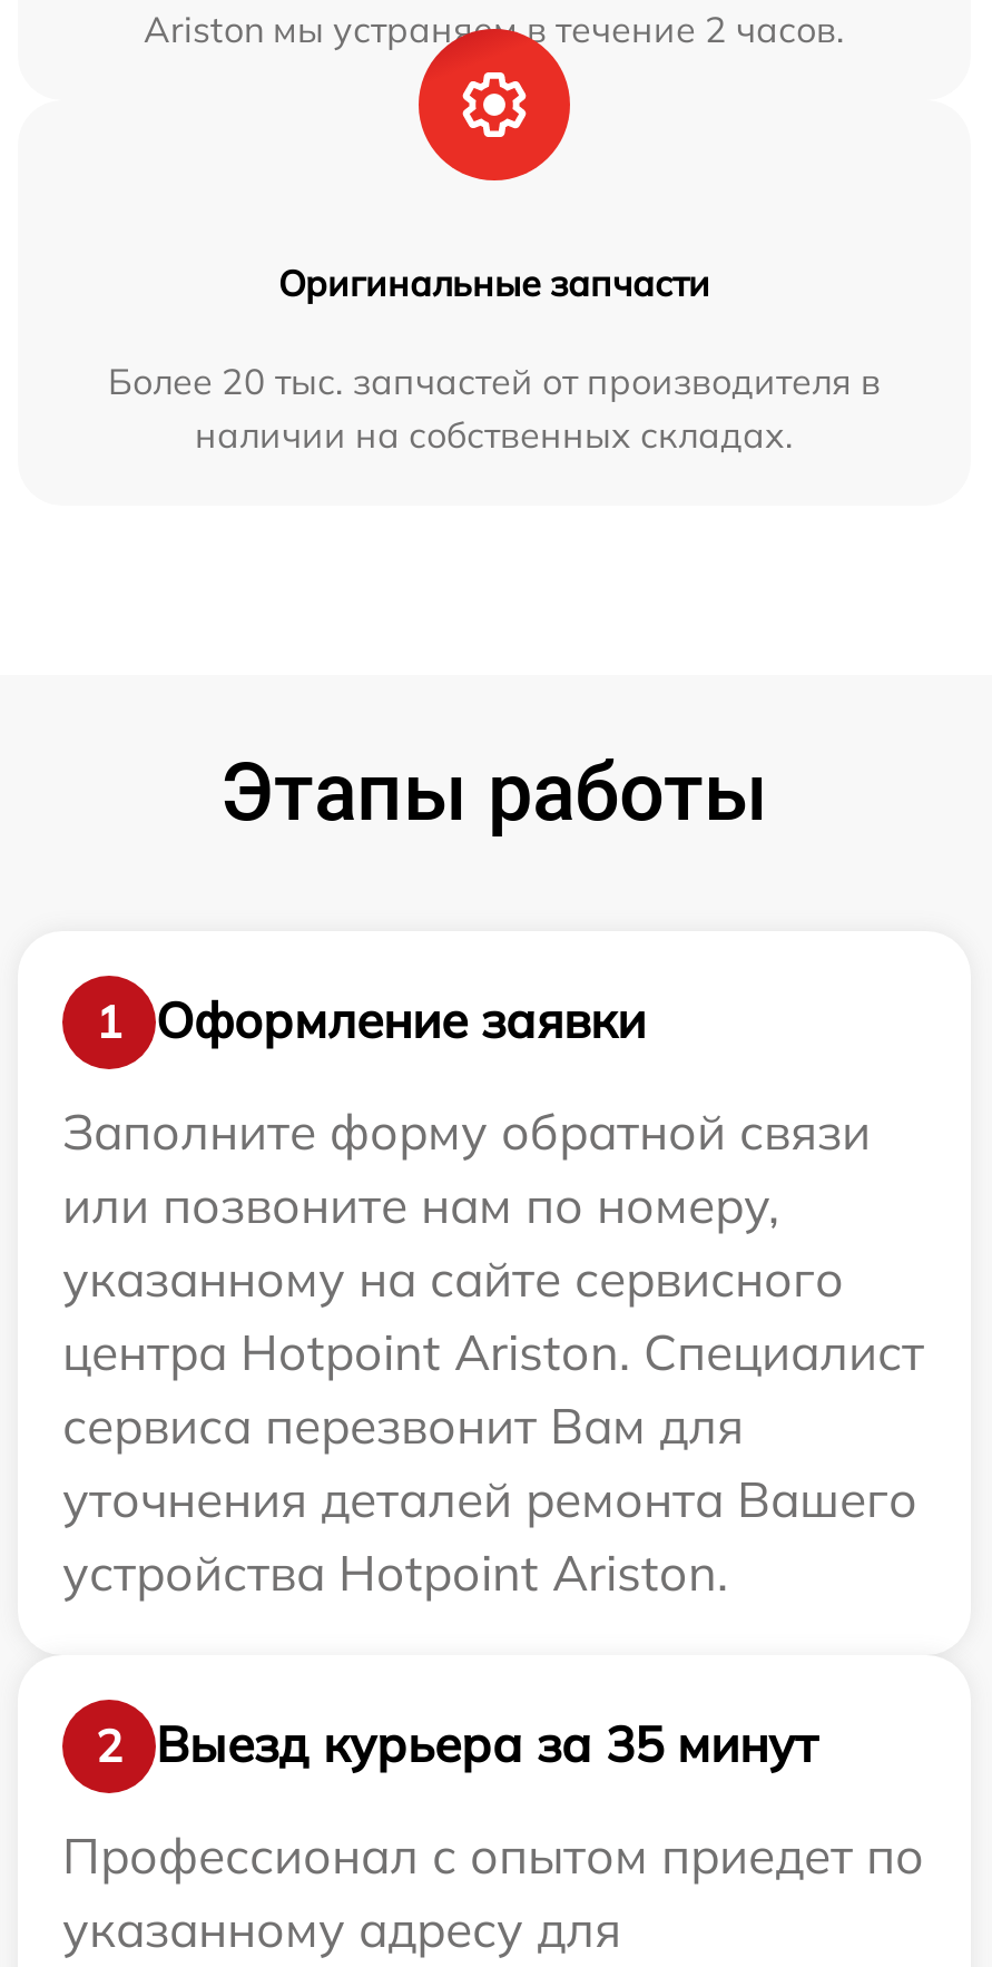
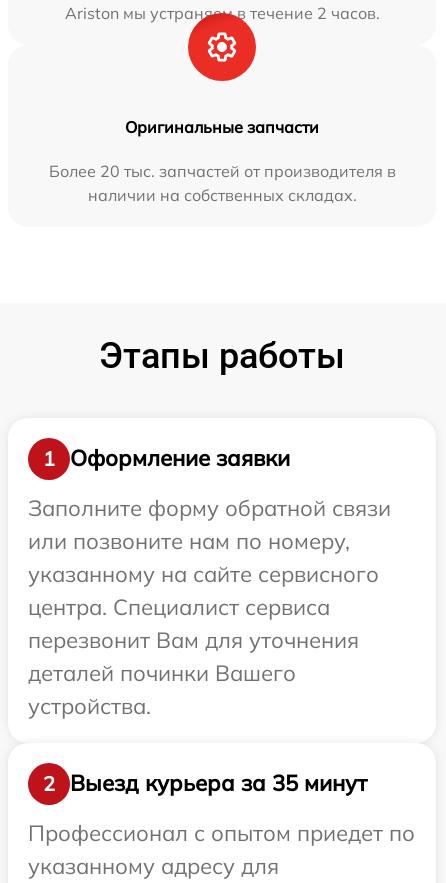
- центра Hotpoint Ariston. Специалист
- сервиса перезвонит Вам для
- уточнения деталей ремонта Вашего
- устройства Hotpoint Ariston.
+ центра. Специалист сервиса
+ перезвонит Вам для уточнения
+ деталей починки Вашего
+ устройства.
